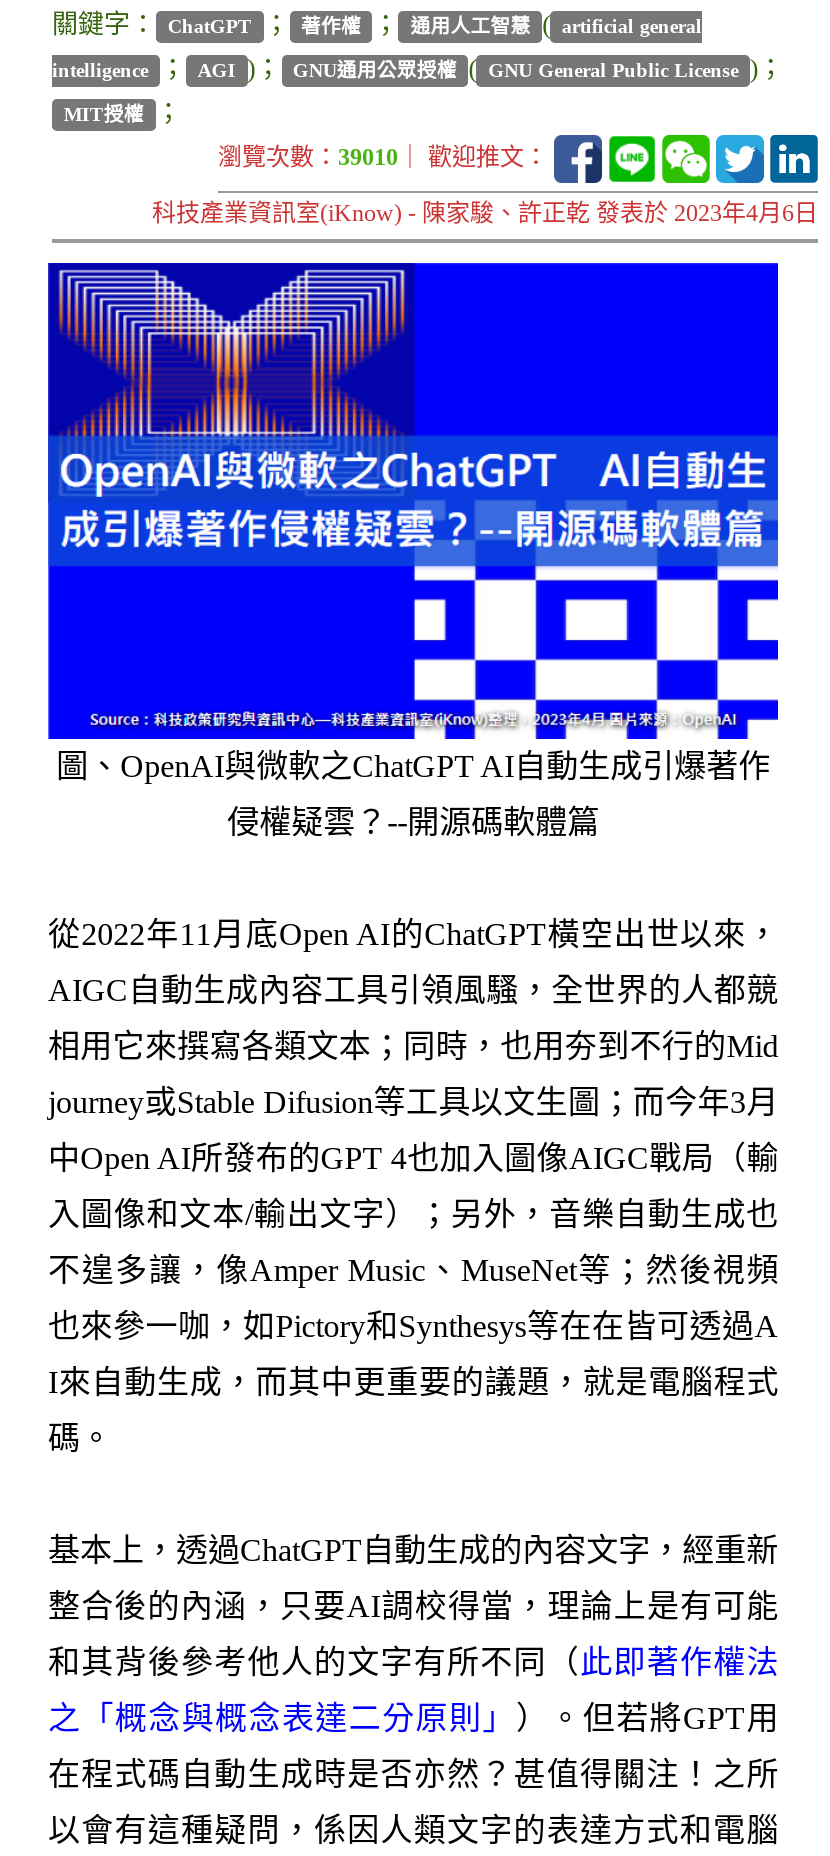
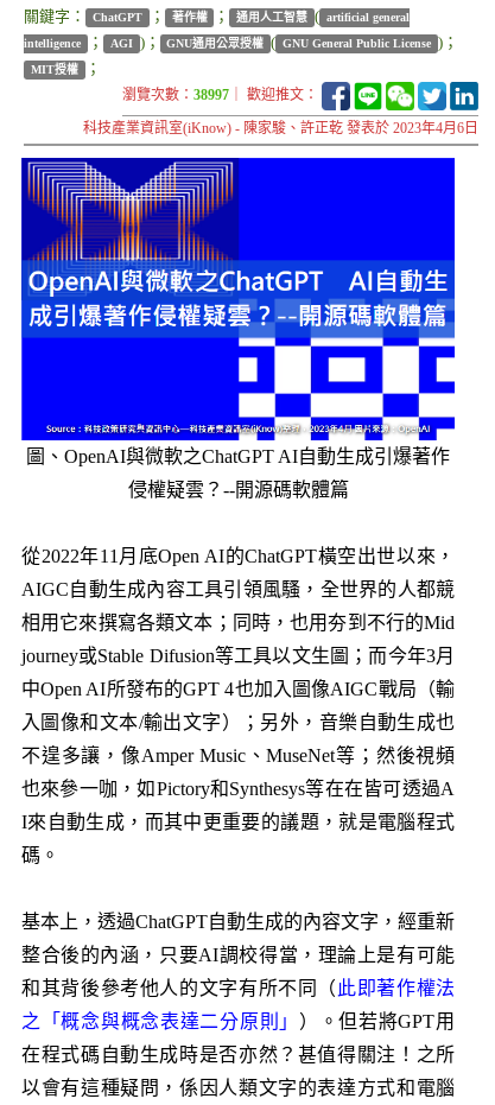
- 瀏覽次數：39010｜ 歡迎推文：
+ 瀏覽次數：38997｜ 歡迎推文：
